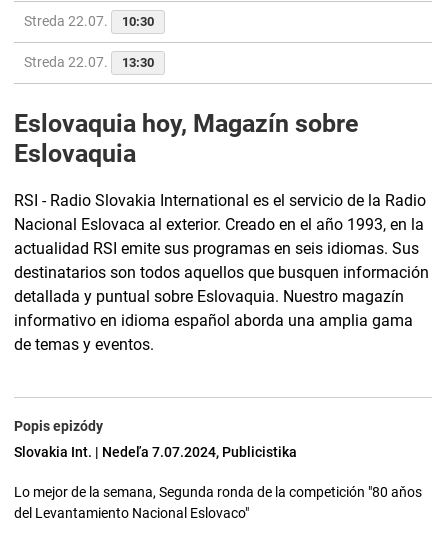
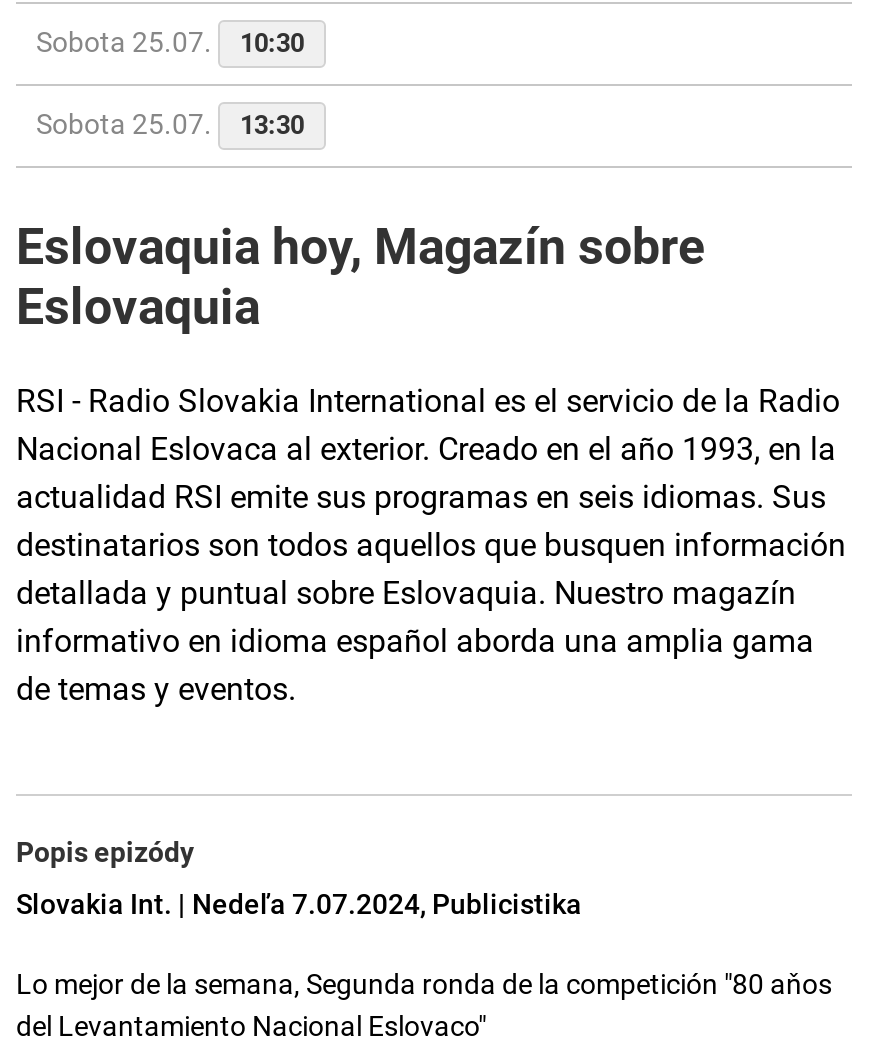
- Streda 22.07. 10:30
+ Sobota 25.07. 10:30

- Streda 22.07. 13:30
+ Sobota 25.07. 13:30
